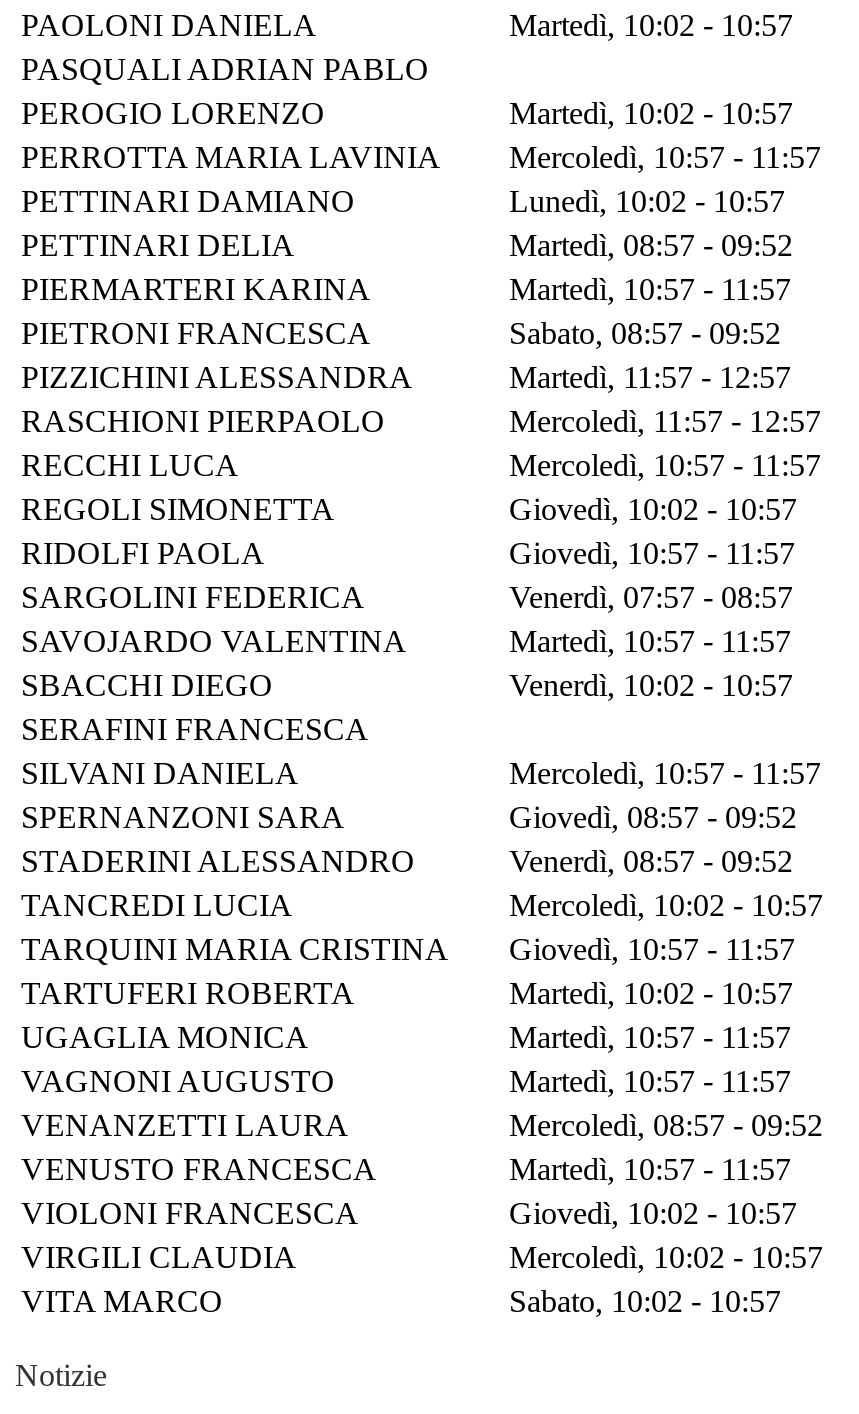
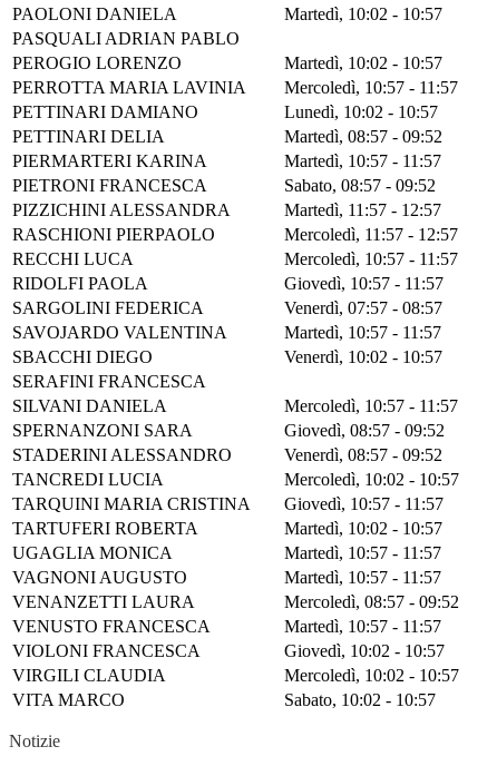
- REGOLI SIMONETTA
- Giovedì, 10:02 - 10:57
